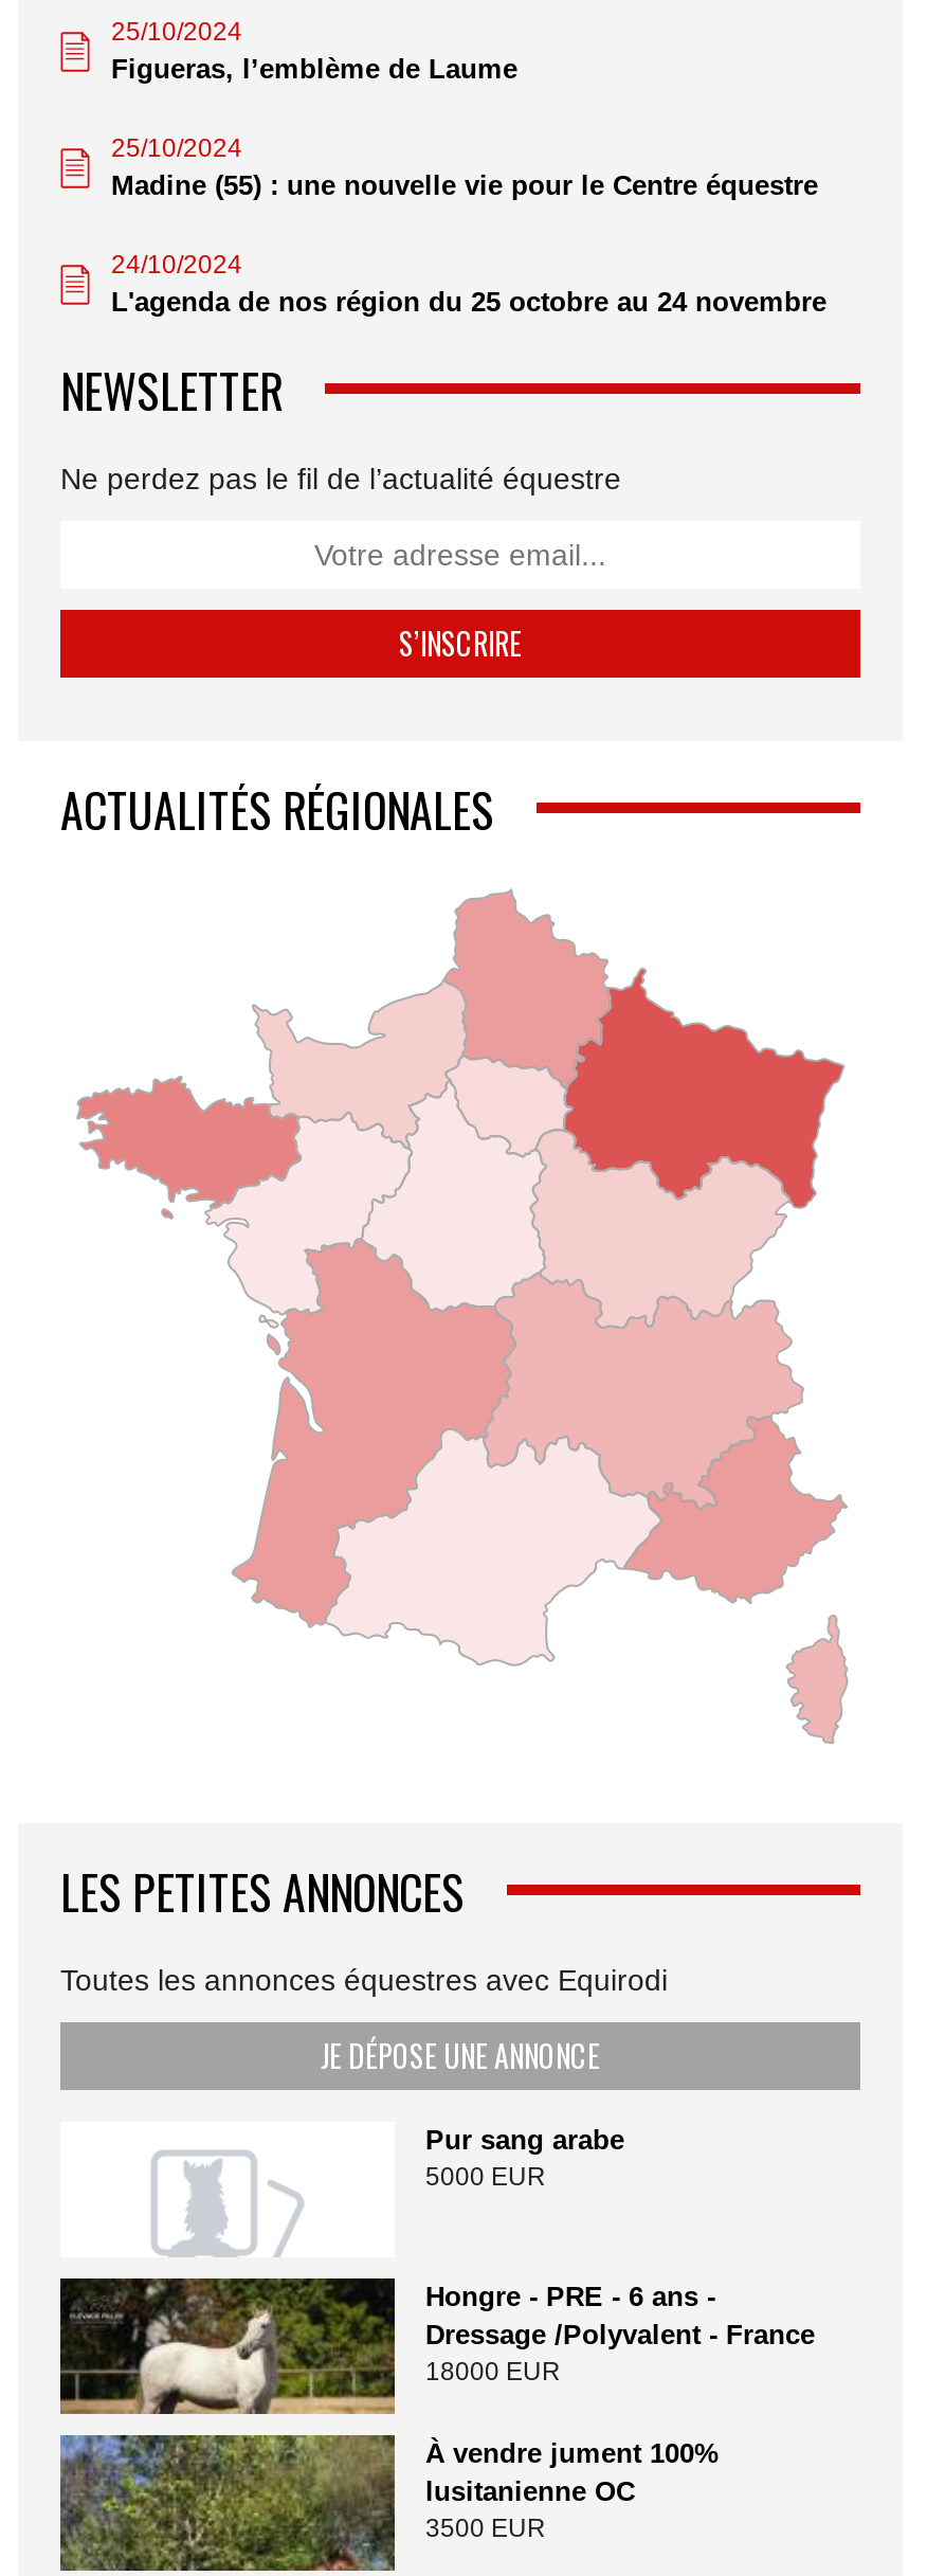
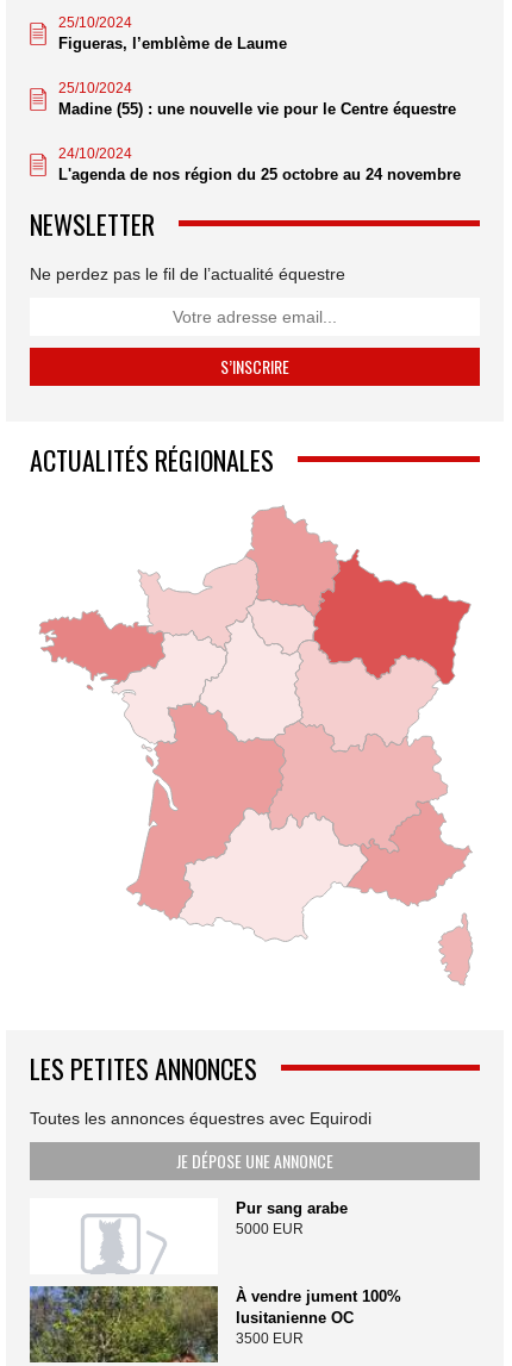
- [image]
- Hongre - PRE - 6 ans -
- Dressage /Polyvalent - France
- 18000 EUR
